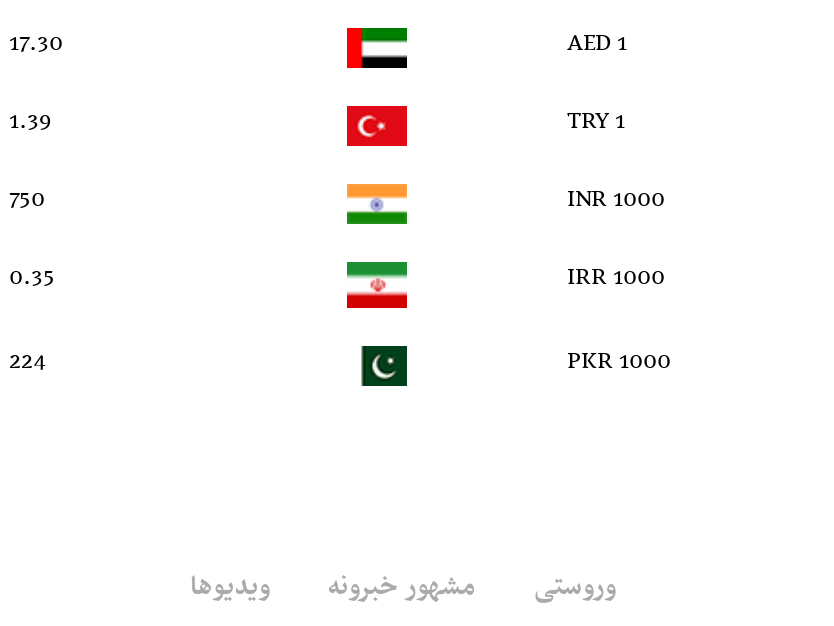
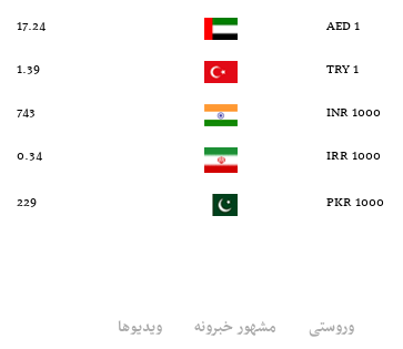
- 17.30
+ 17.24

- 750
+ 743

- 0.35
+ 0.34

- 224
+ 229
